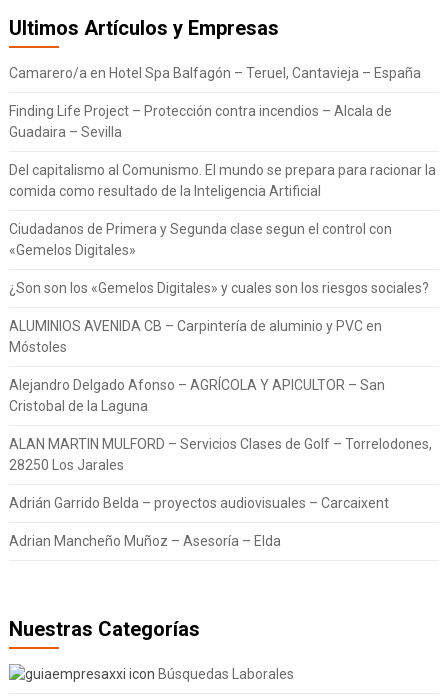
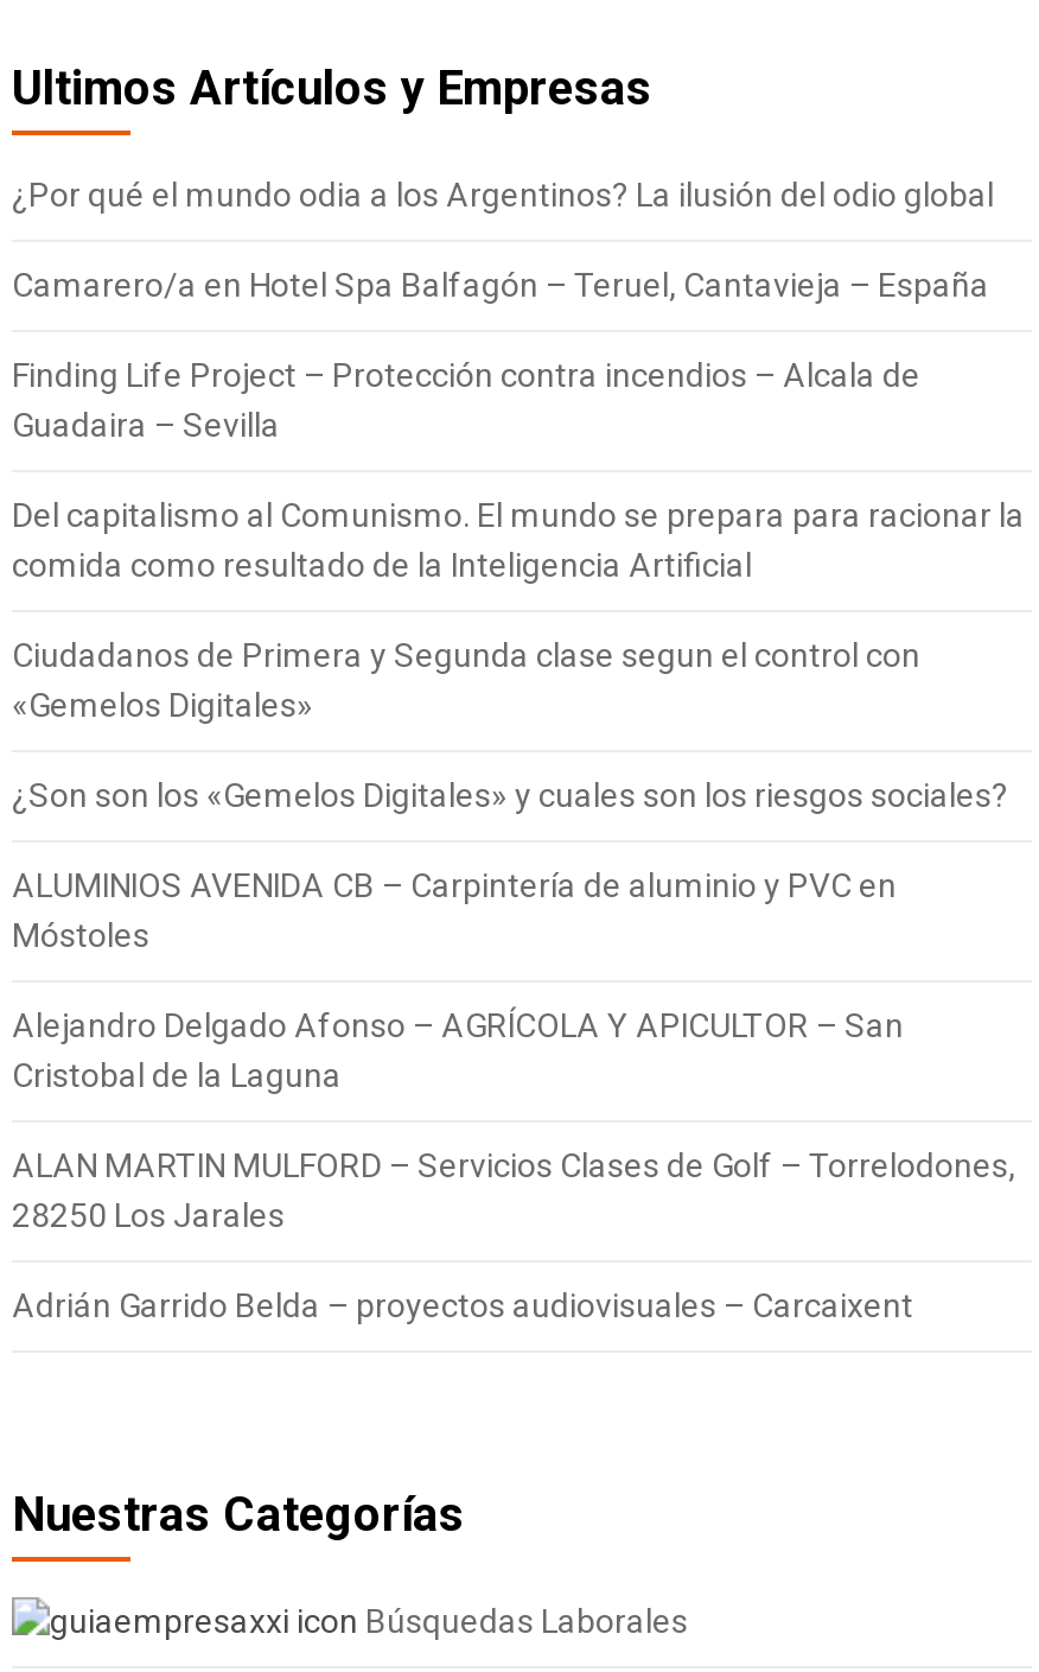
+ ¿Por qué el mundo odia a los Argentinos? La ilusión del odio global

moved down: Camarero/a en Hotel Spa Balfagón – Teruel, Cantavieja – España | Finding Life Project – Protección contra incendios – Alcala de | Guadaira – Sevilla | ... | 28250 Los Jarales | Adrián Garrido Belda – proyectos audiovisuales – Carcaixent

- Adrian Mancheño Muñoz – Asesoría – Elda
